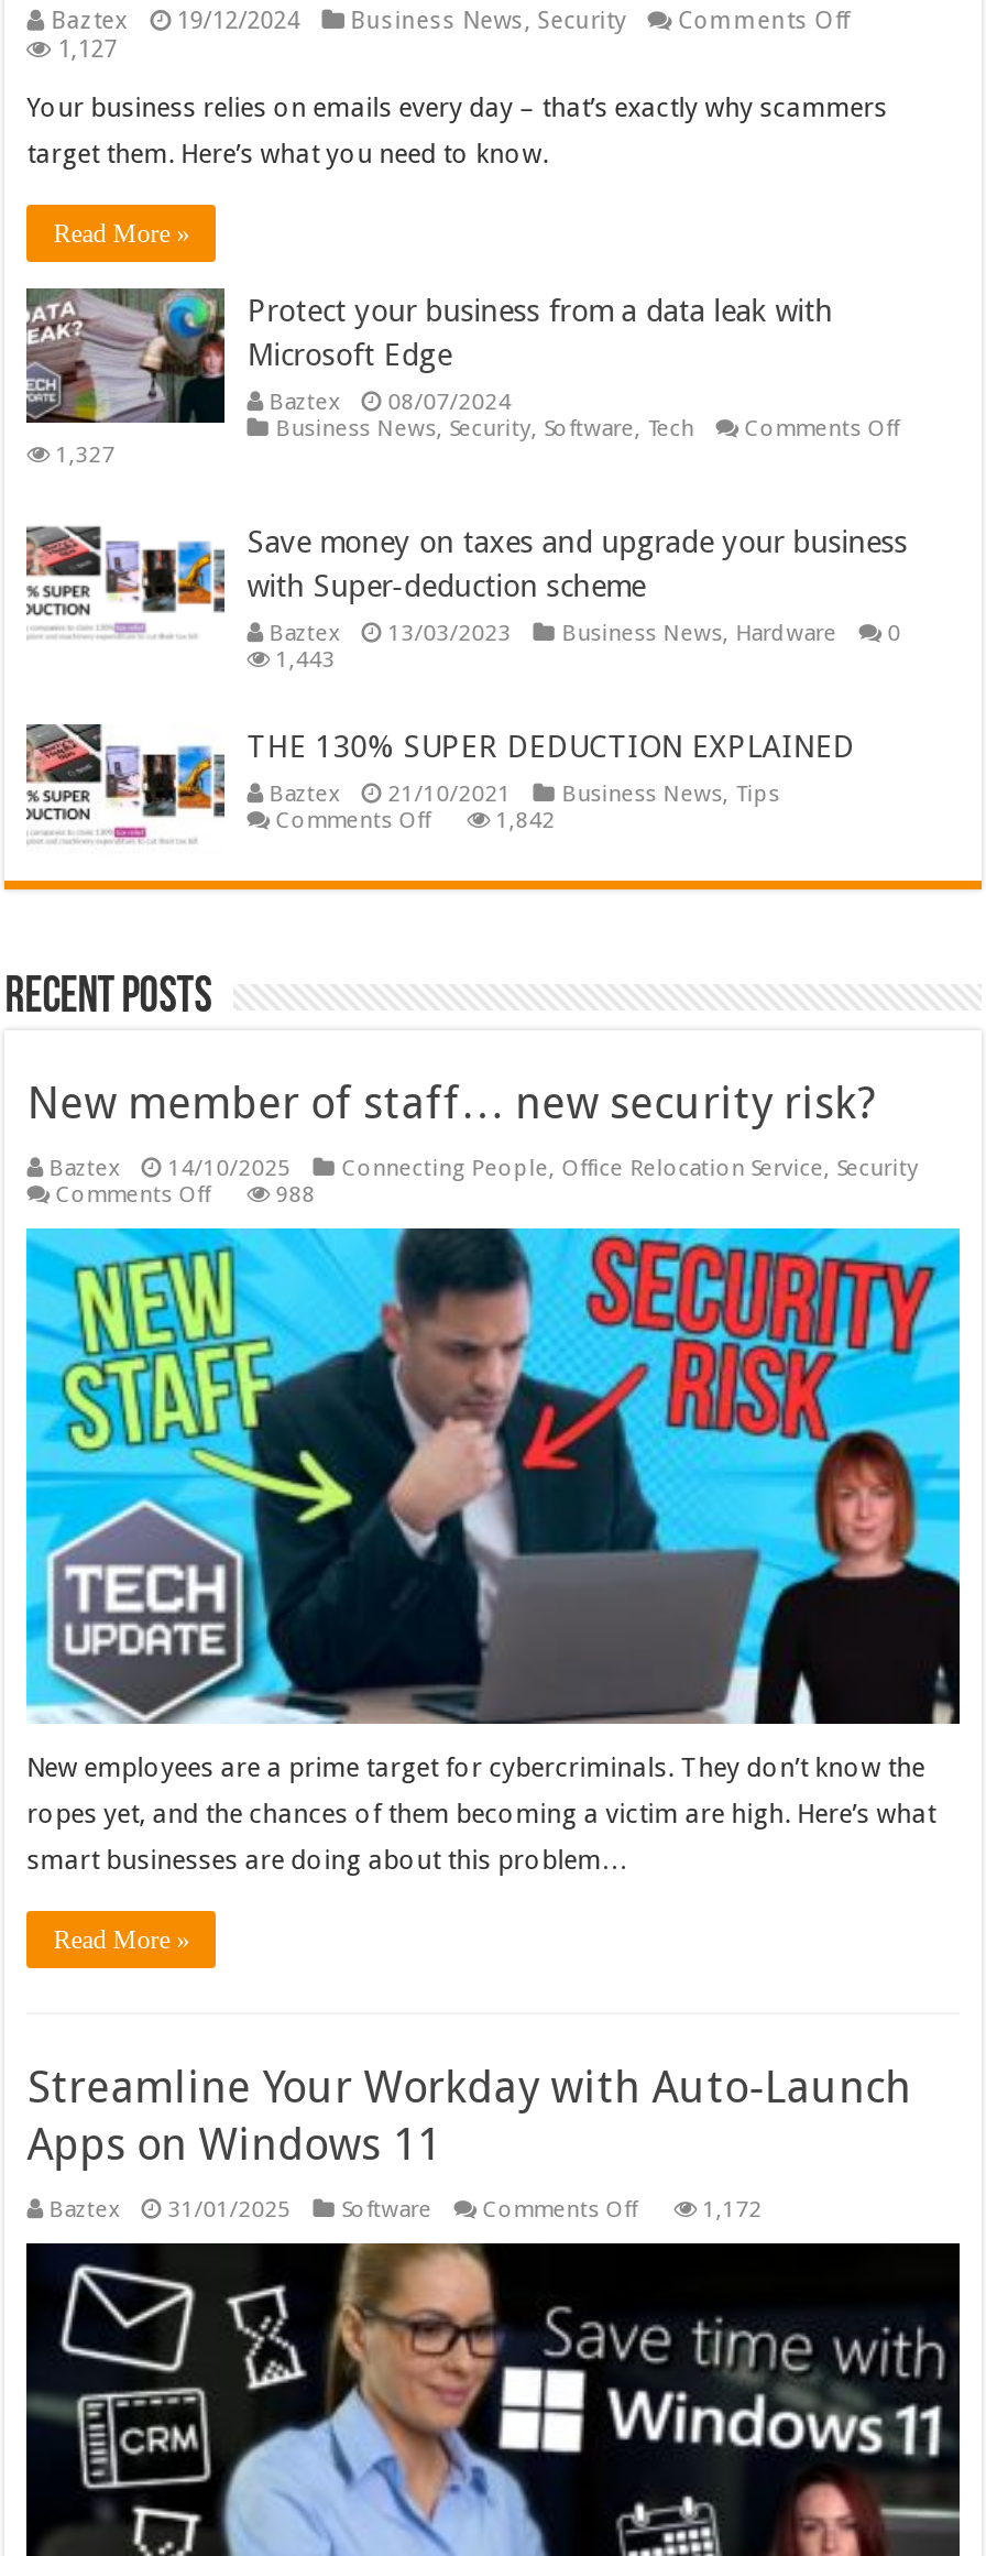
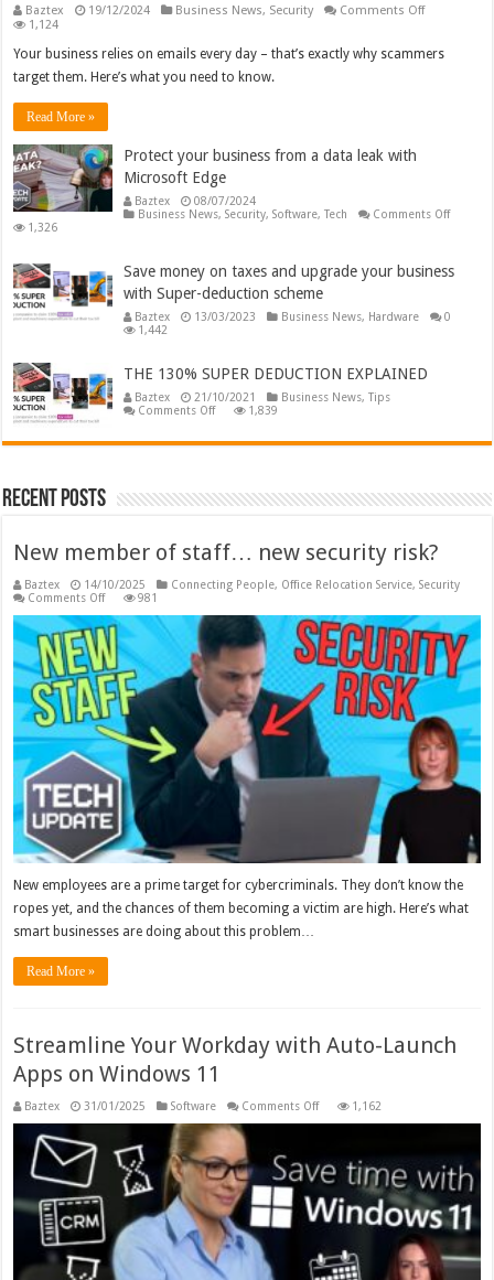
- 1,127
+ 1,124

- 1,327
+ 1,326

- 1,443
+ 1,442

- 1,842
+ 1,839

- 988
+ 981

- 1,172
+ 1,162
